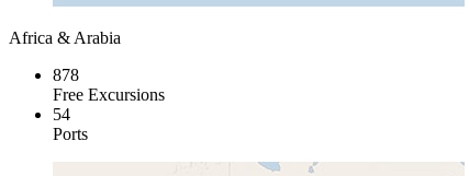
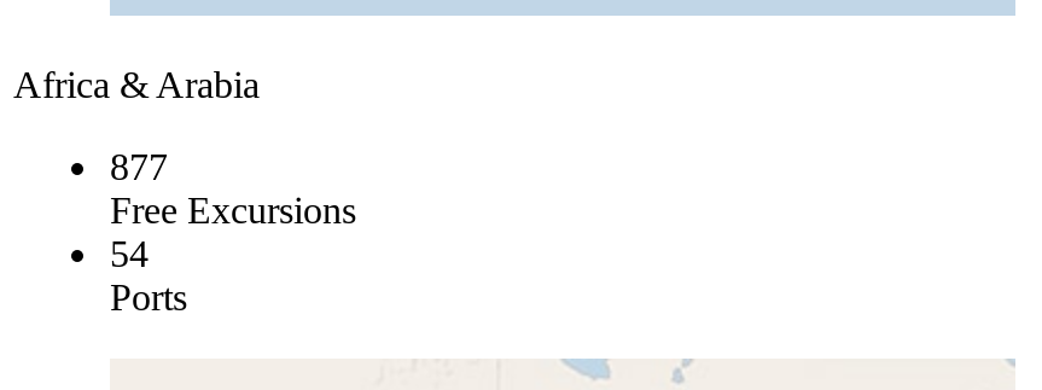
- 878
+ 877
